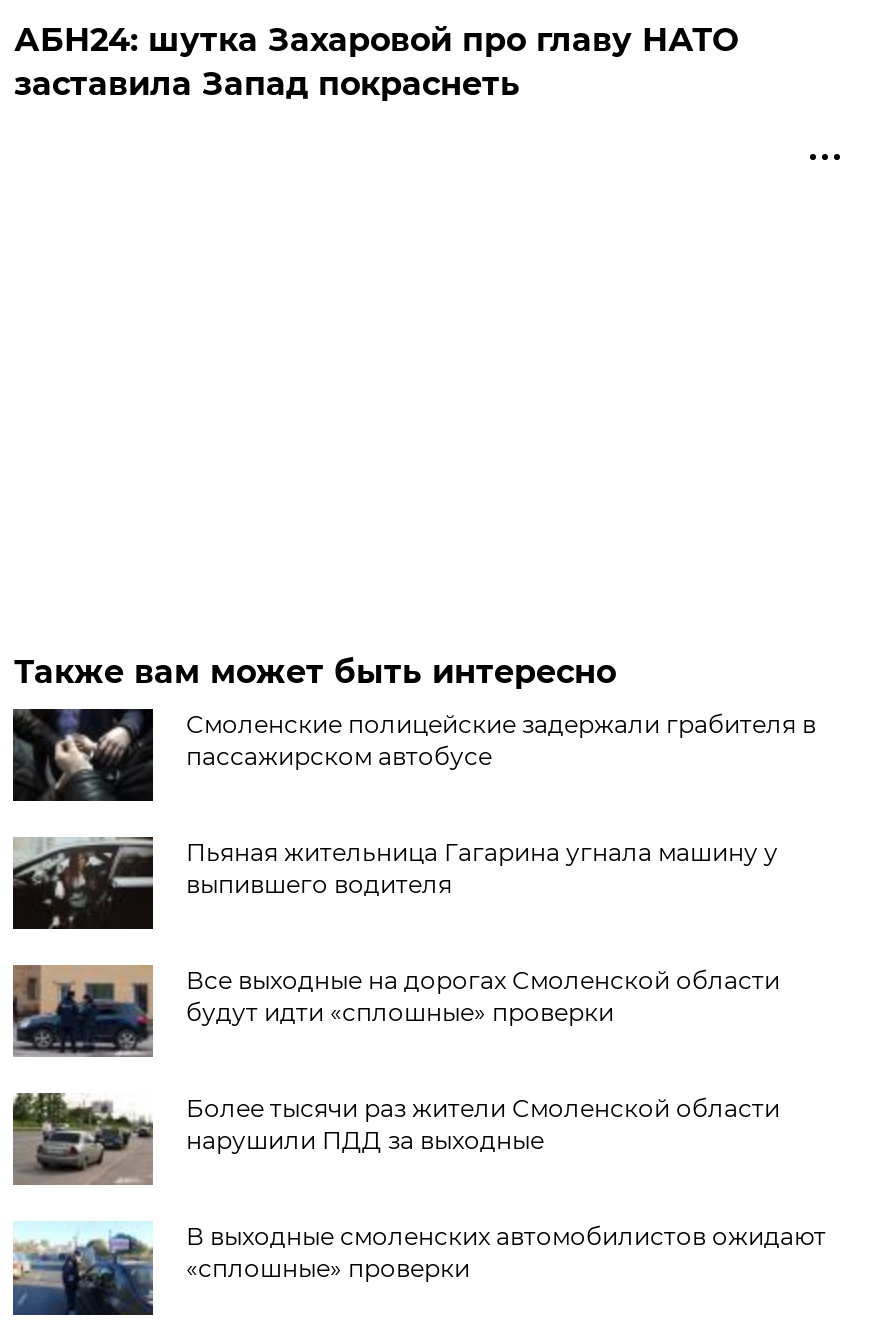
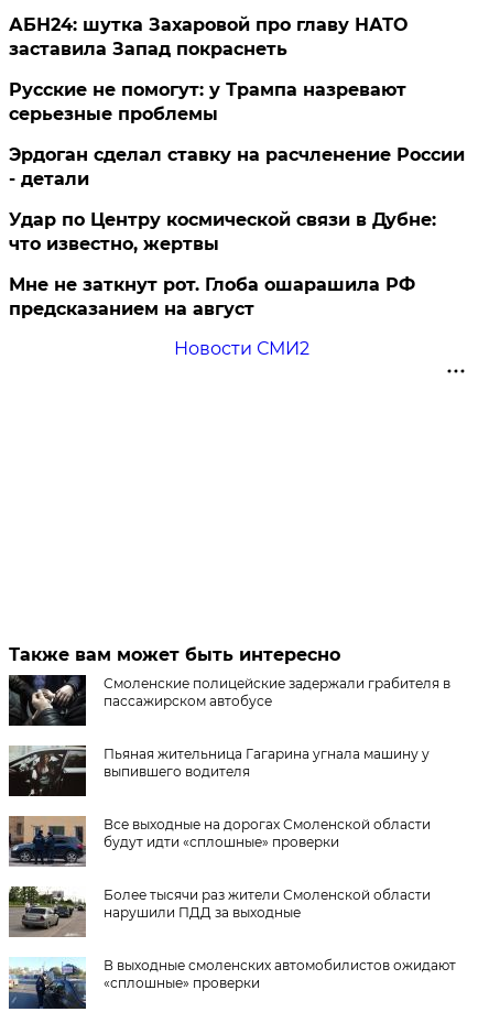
+ Русские не помогут: у Трампа назревают
+ серьезные проблемы
+ Эрдоган сделал ставку на расчленение России
+ - детали
+ Удар по Центру космической связи в Дубне:
+ что известно, жертвы
+ Мне не заткнут рот. Глоба ошарашила РФ
+ предсказанием на август
+ Новости СМИ2
